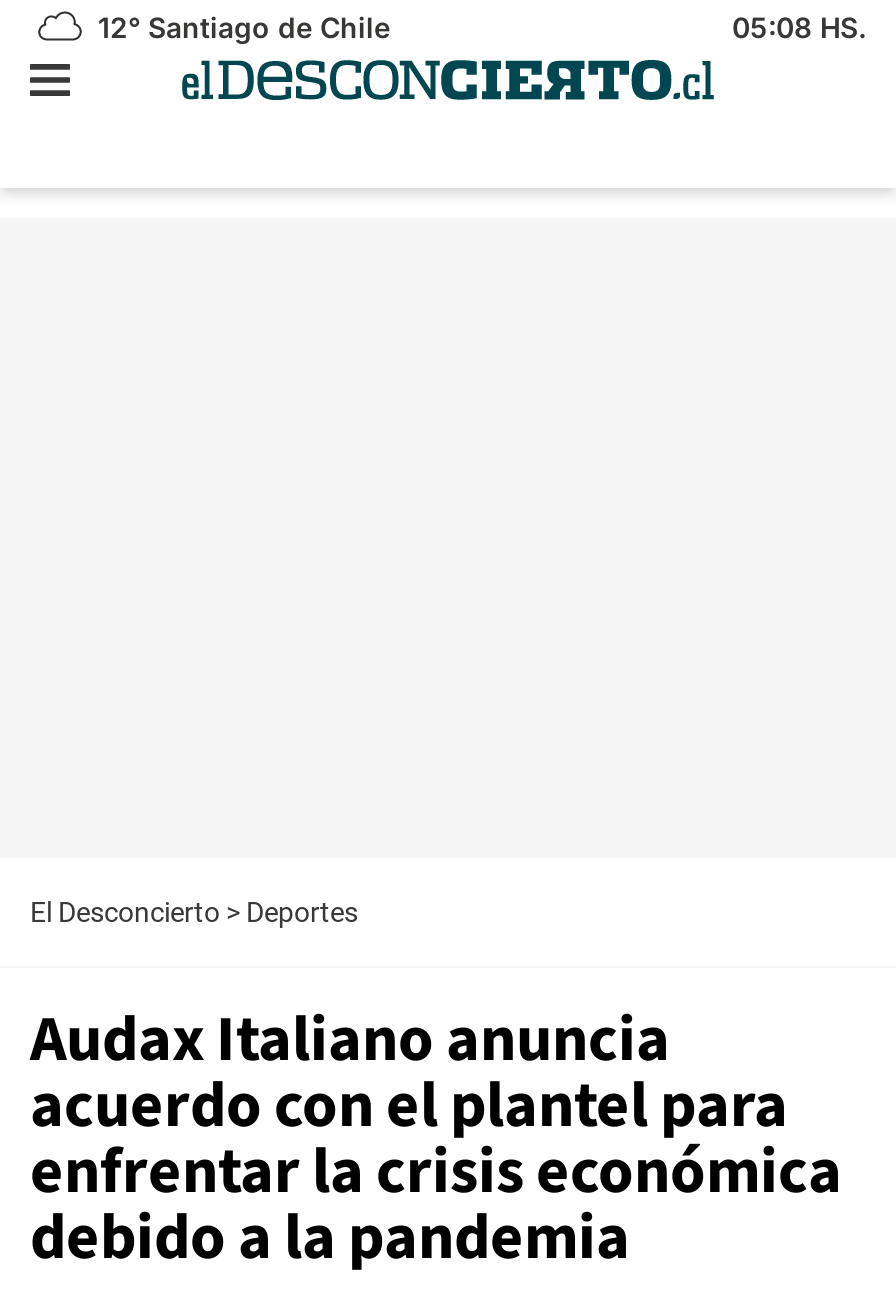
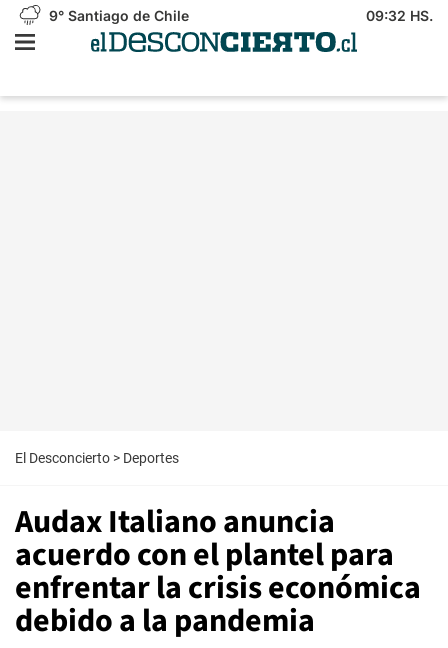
- 12° Santiago de Chile
+ 9° Santiago de Chile

- 05:08 HS.
+ 09:32 HS.
